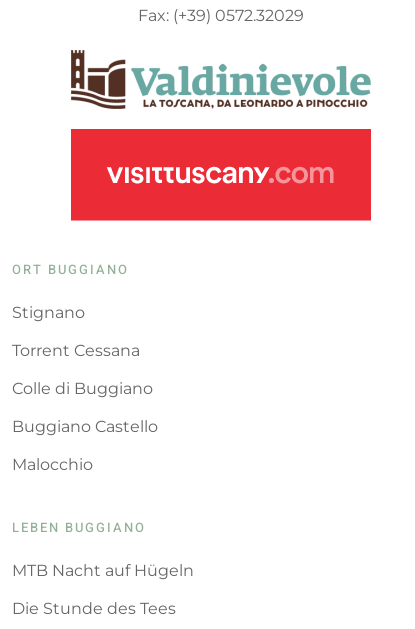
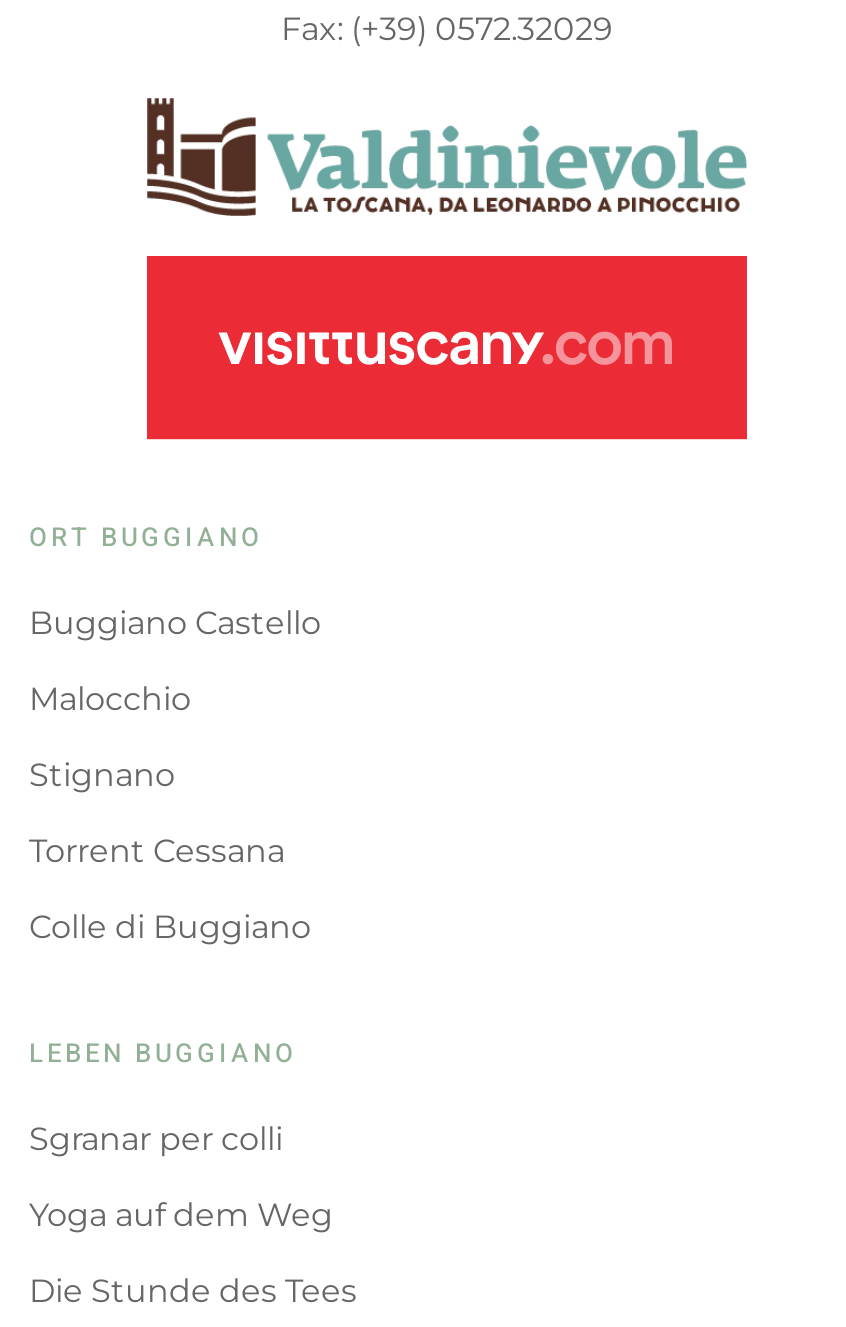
moved down: Stignano | Torrent Cessana | Colle di Buggiano

moved up: Buggiano Castello | Malocchio

- MTB Nacht auf Hügeln
+ Sgranar per colli
+ Yoga auf dem Weg
